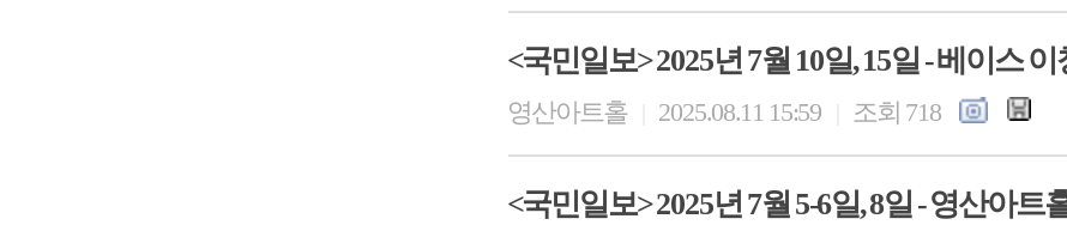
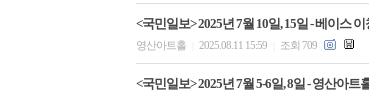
- 영산아트홀 2025.08.11 15:59 조회 718
+ 영산아트홀 2025.08.11 15:59 조회 709
